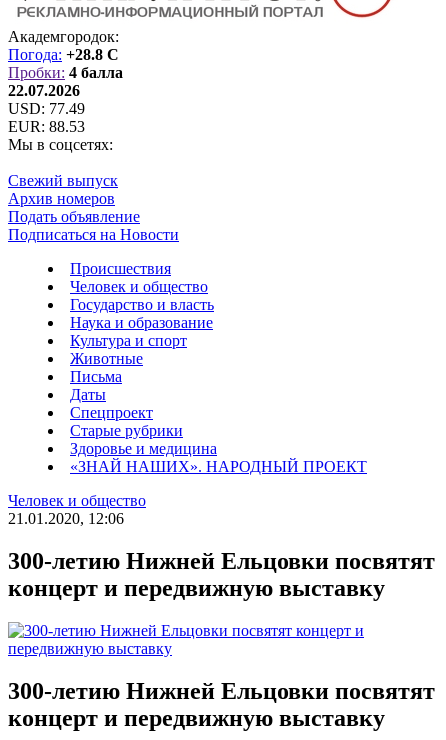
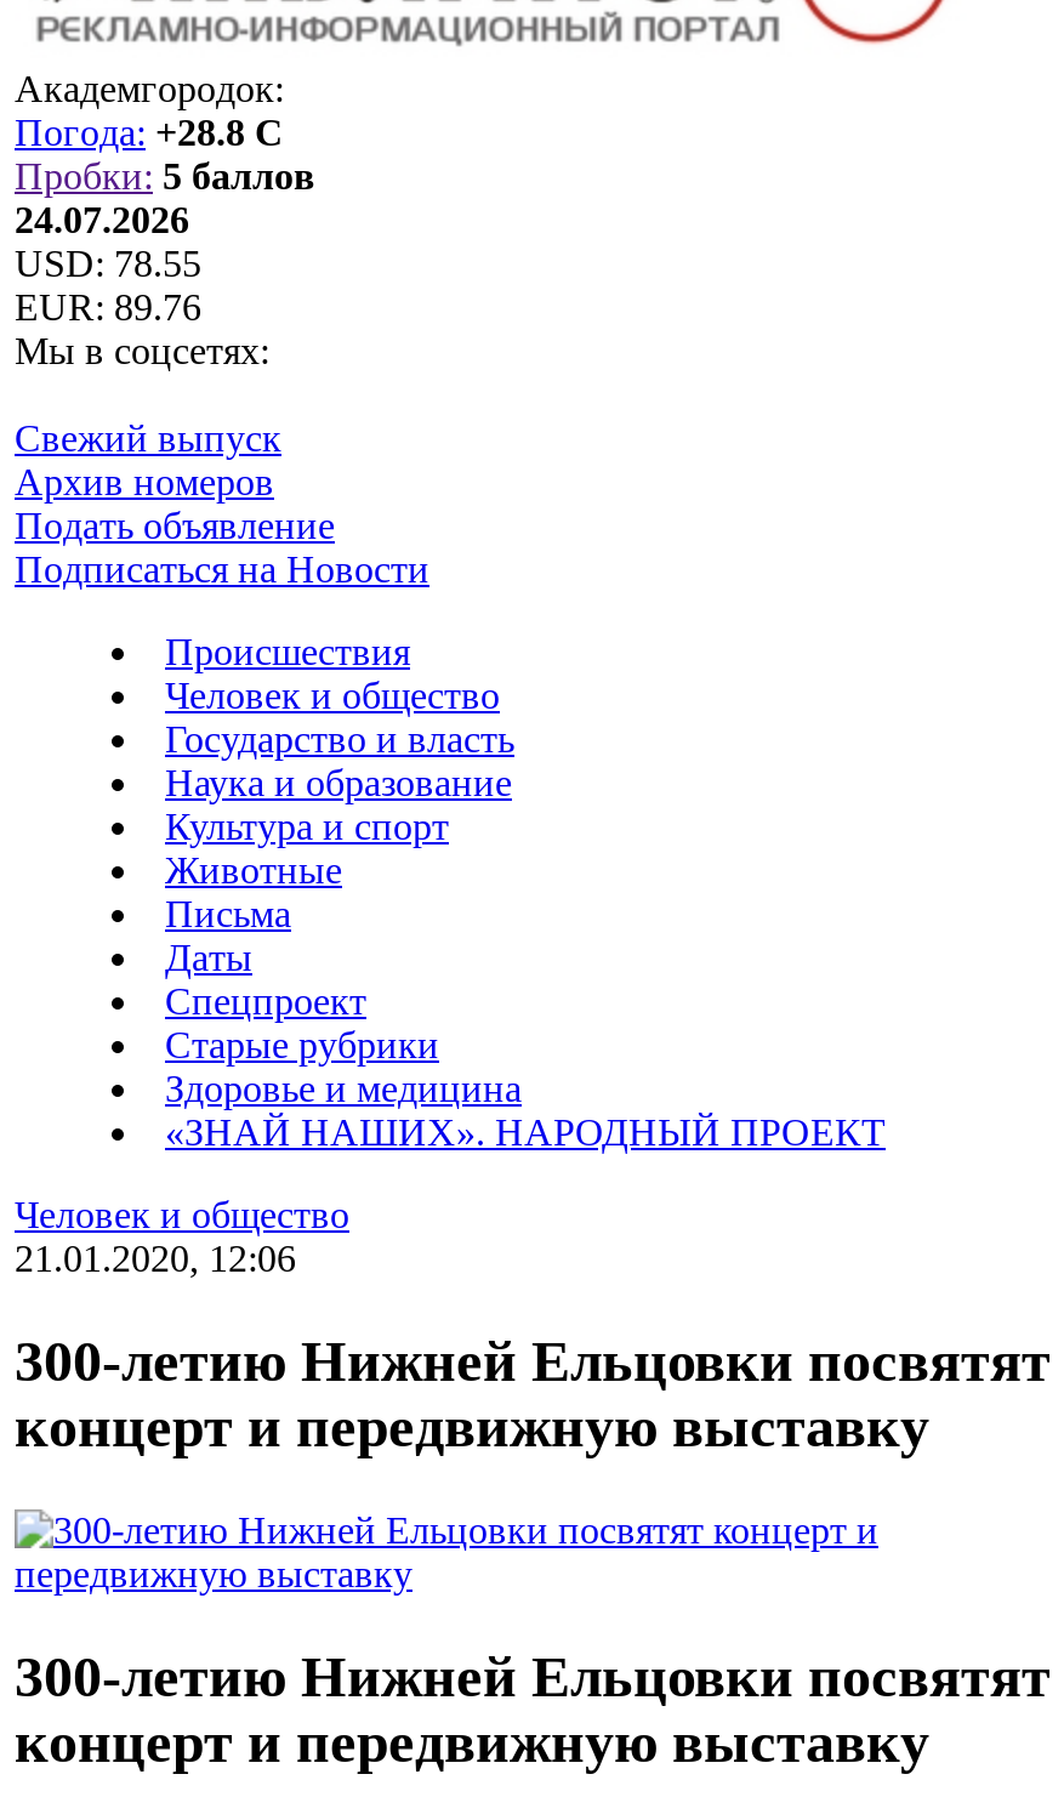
- Пробки: 4 балла
+ Пробки: 5 баллов

- 22.07.2026
+ 24.07.2026

- USD: 77.49
+ USD: 78.55

- EUR: 88.53
+ EUR: 89.76
